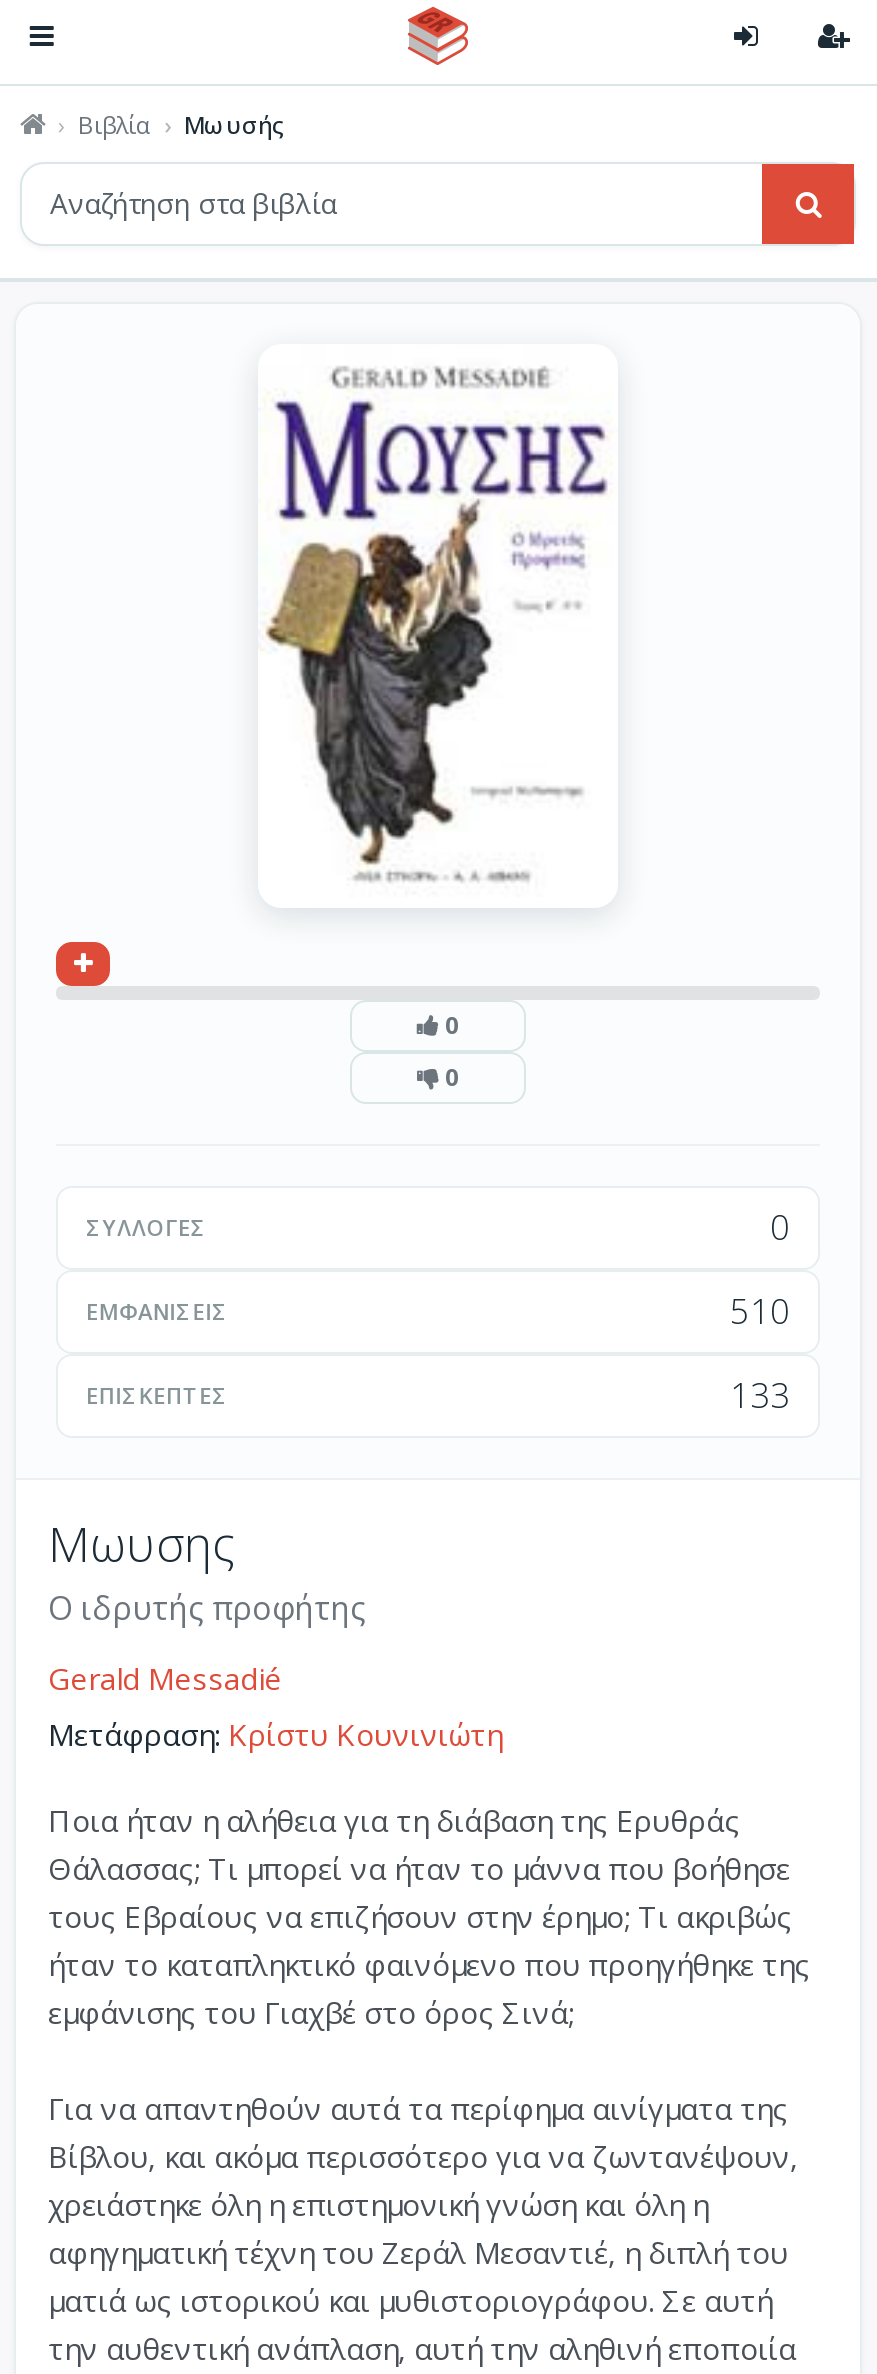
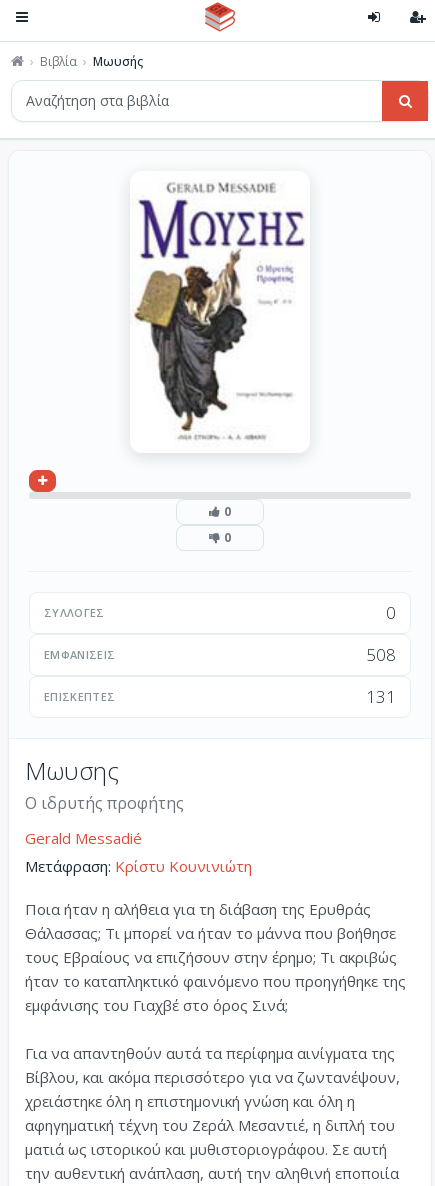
- 510
+ 508

- 133
+ 131
